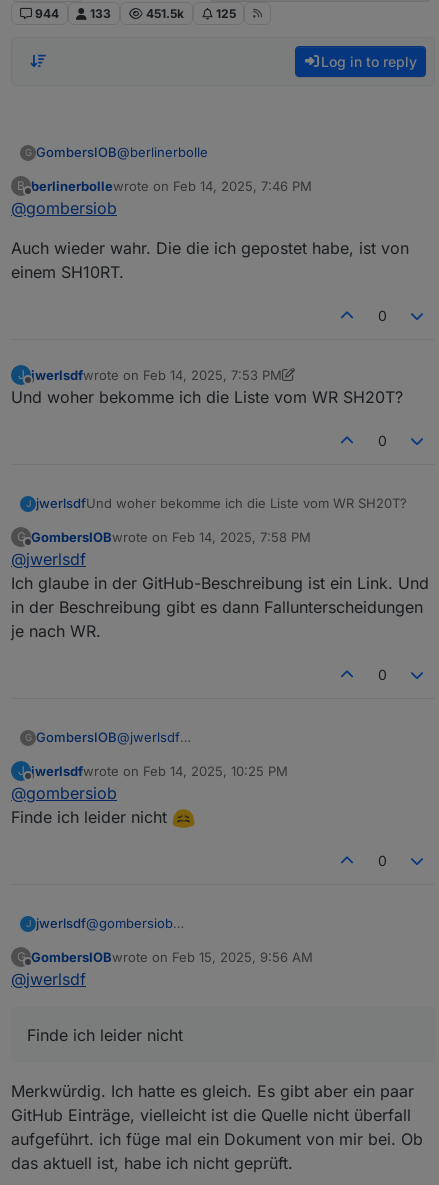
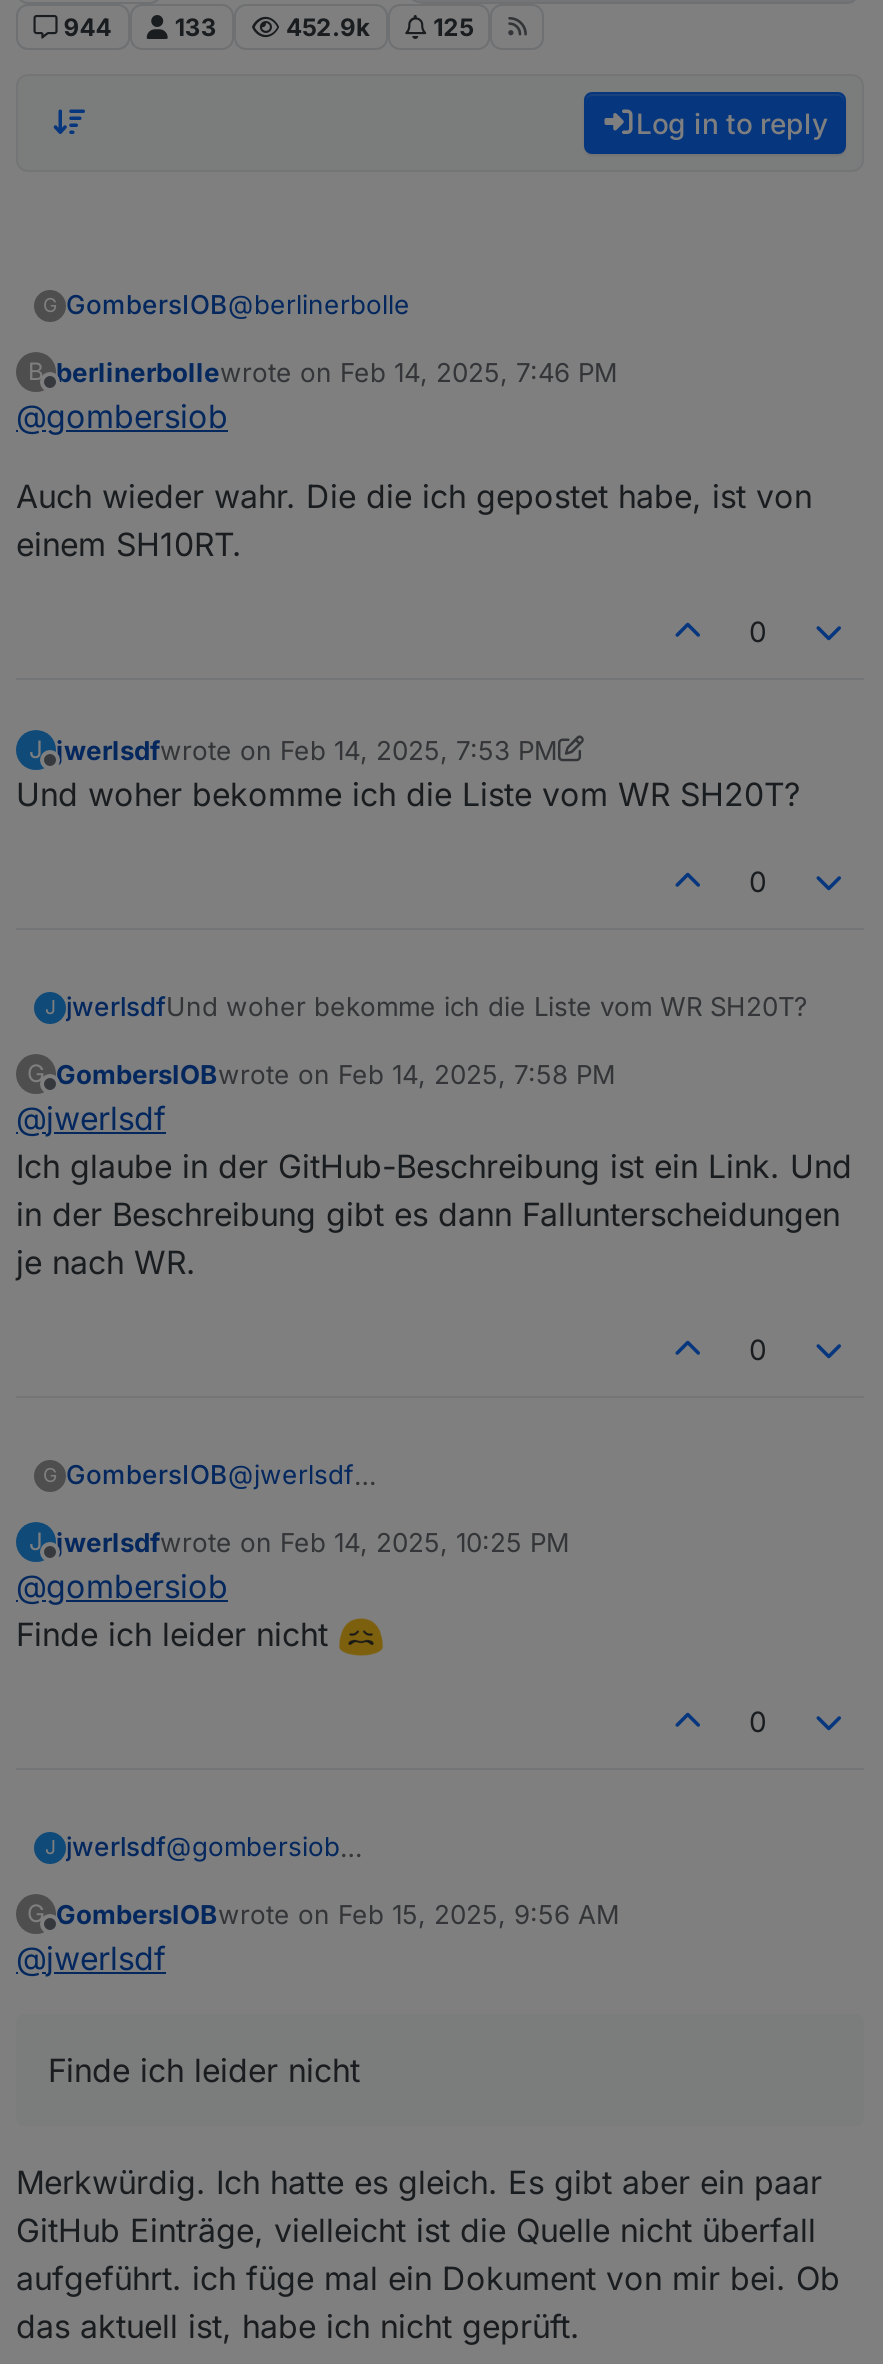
- 451.5k
+ 452.9k
